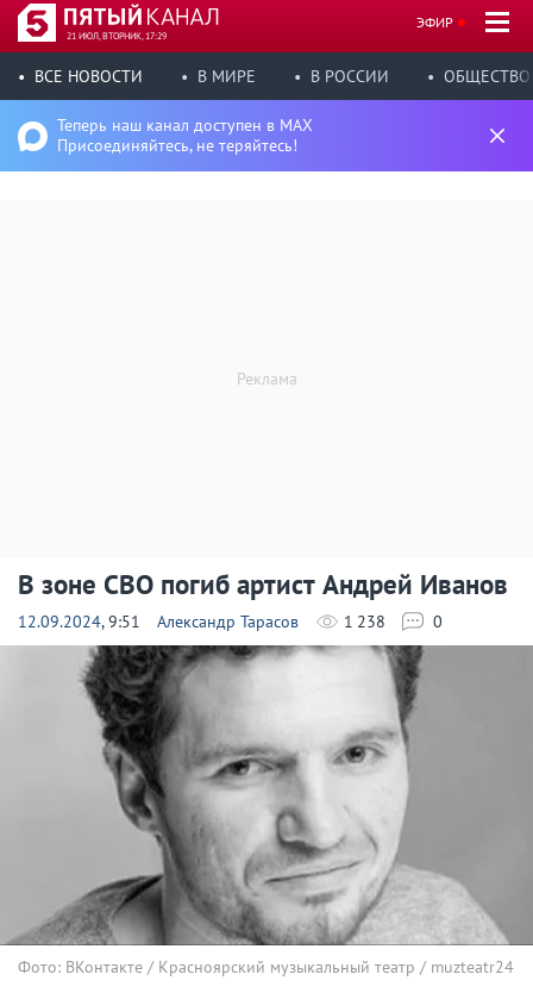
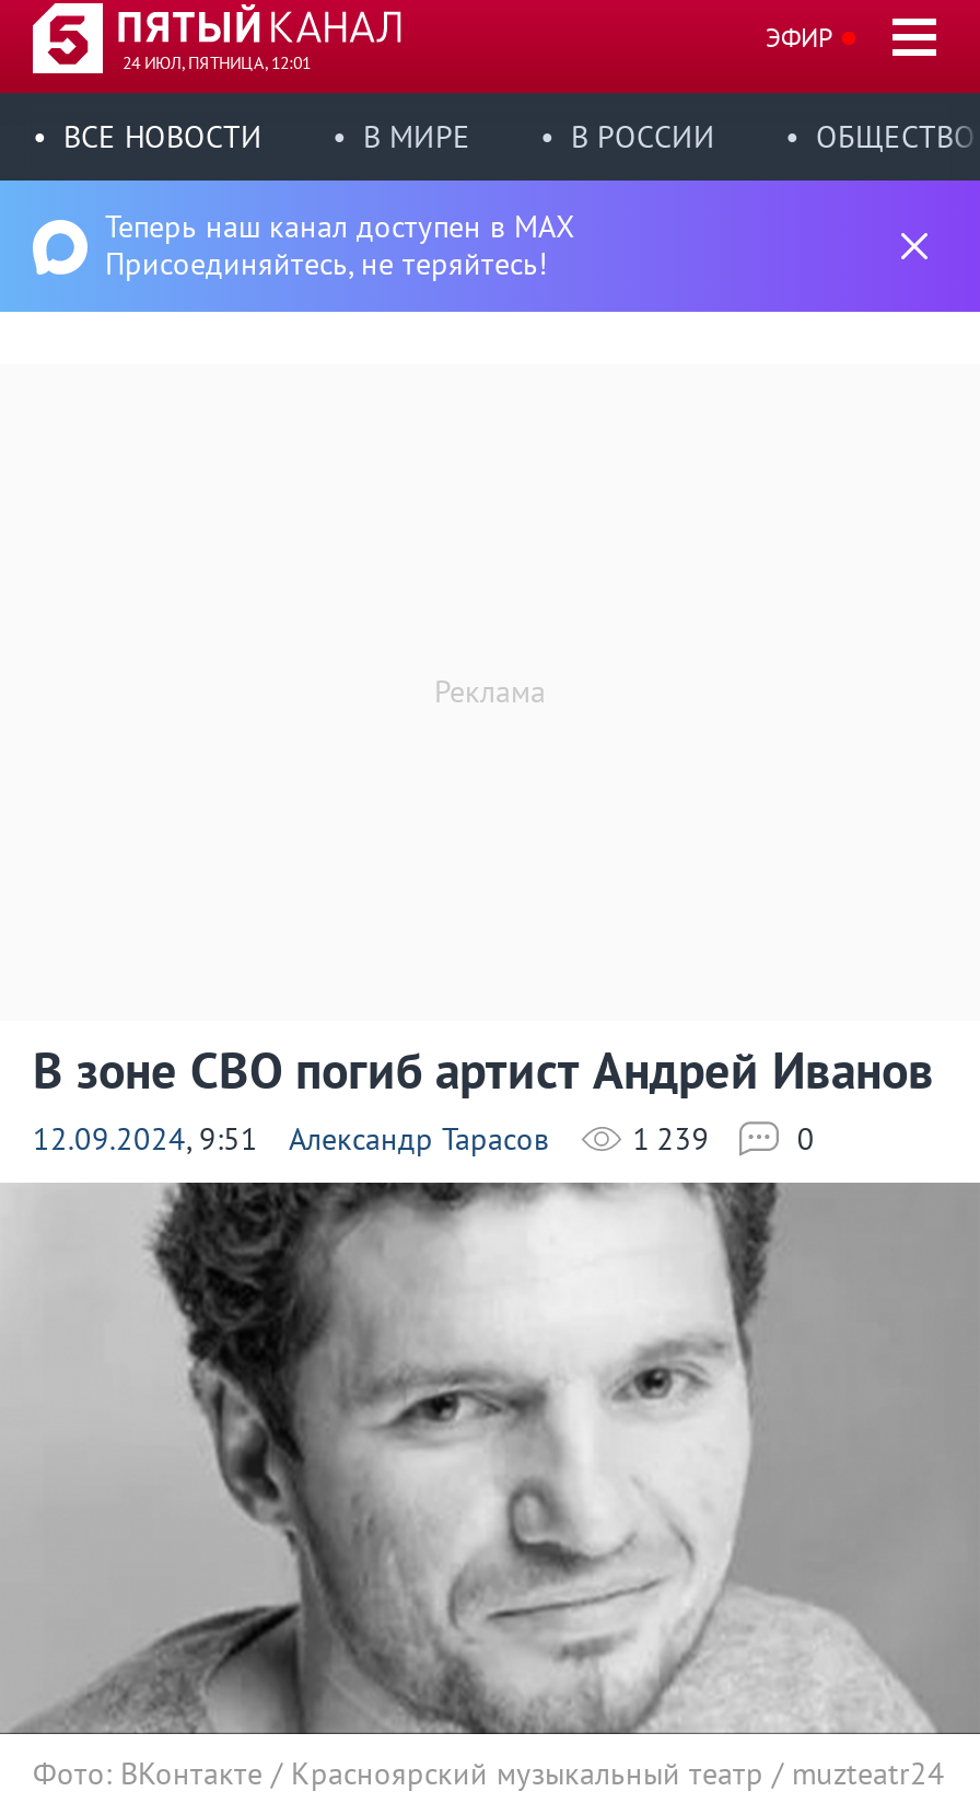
- 21 ИЮЛ, ВТОРНИК, 17:29
+ 24 ИЮЛ, ПЯТНИЦА, 12:01

- 1 238
+ 1 239
